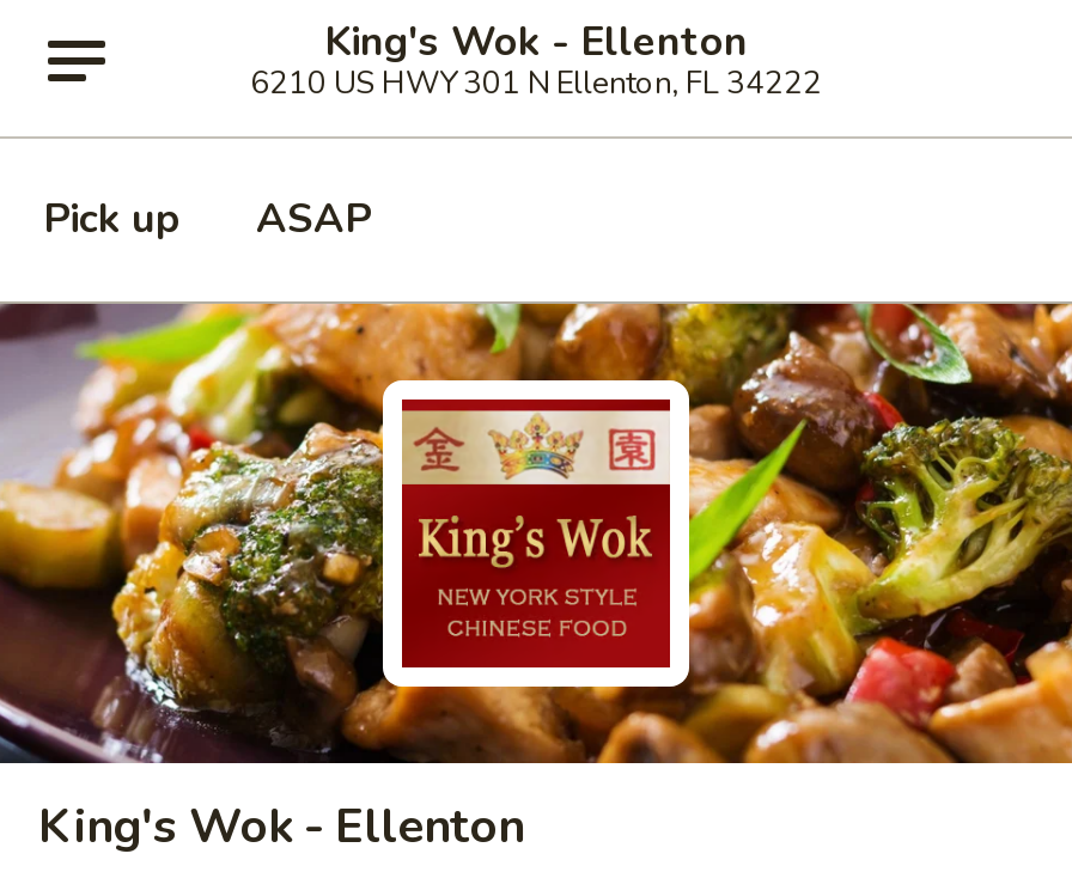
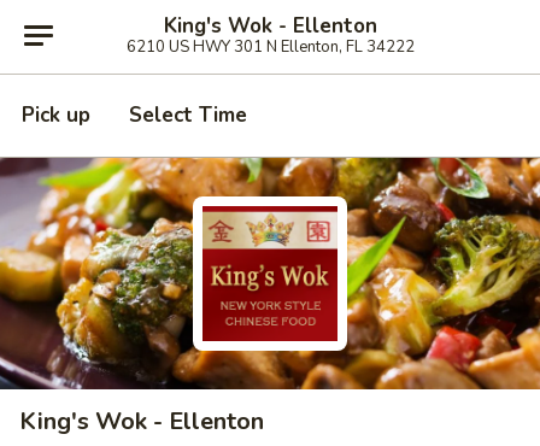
- ASAP
+ Select Time
